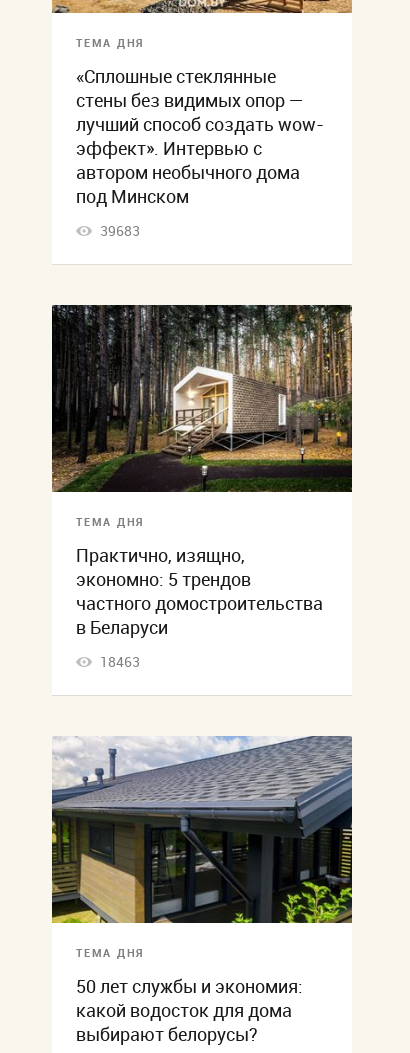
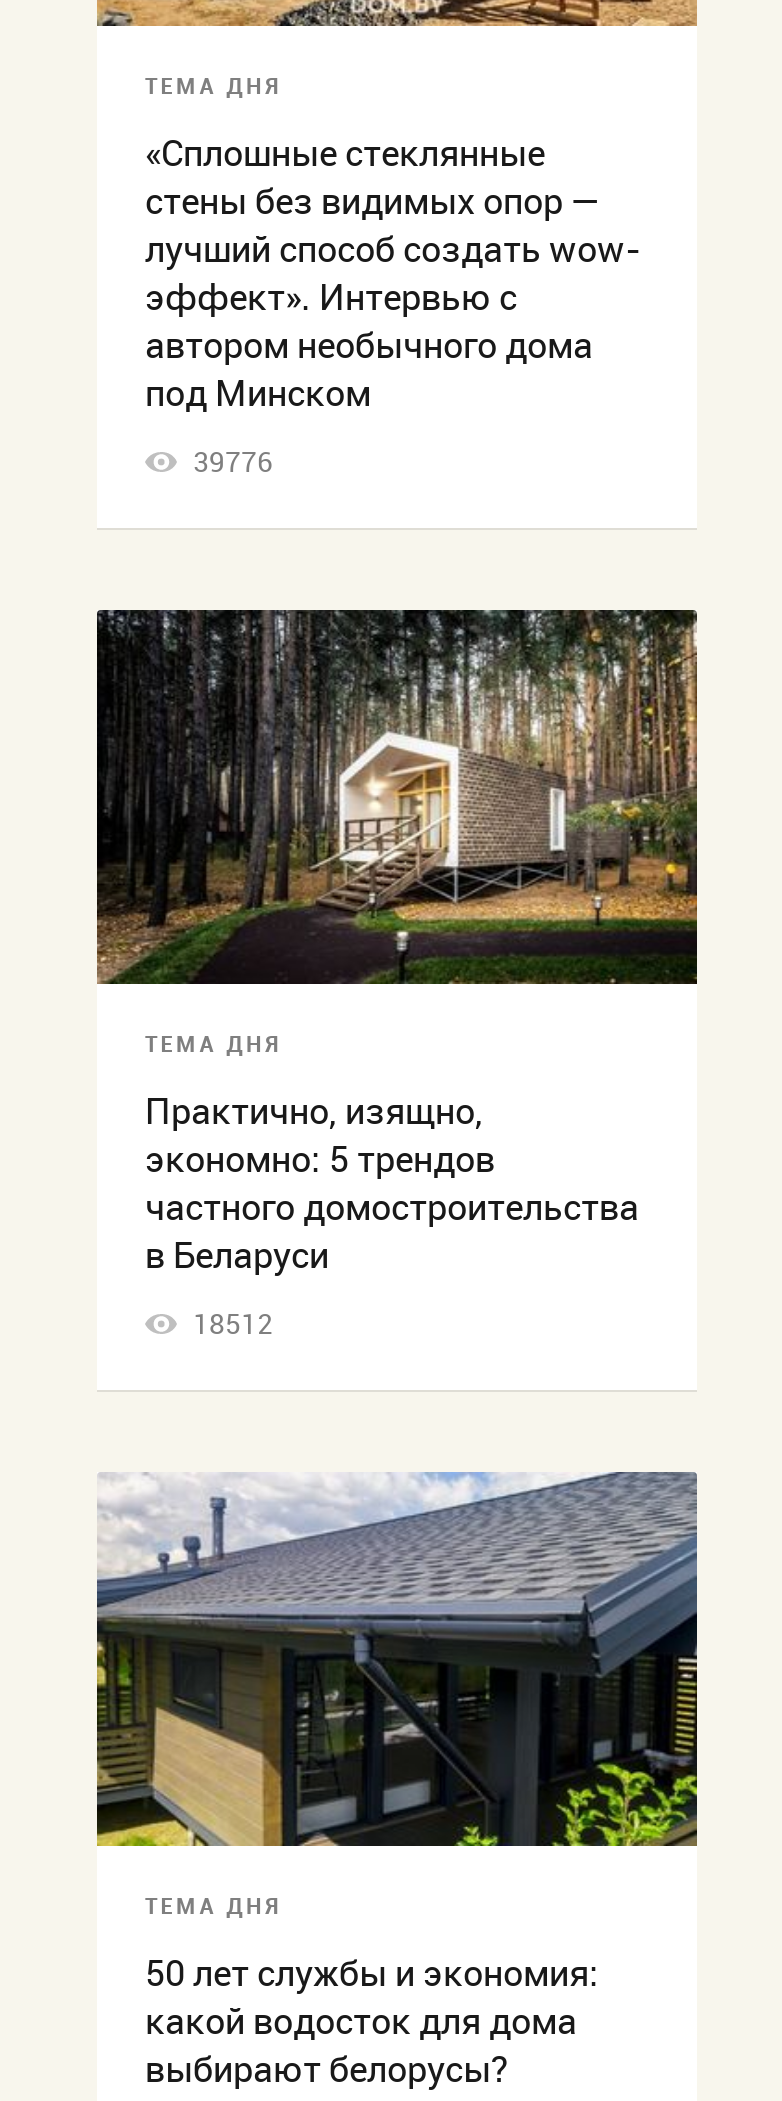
- 39683
+ 39776

- 18463
+ 18512
